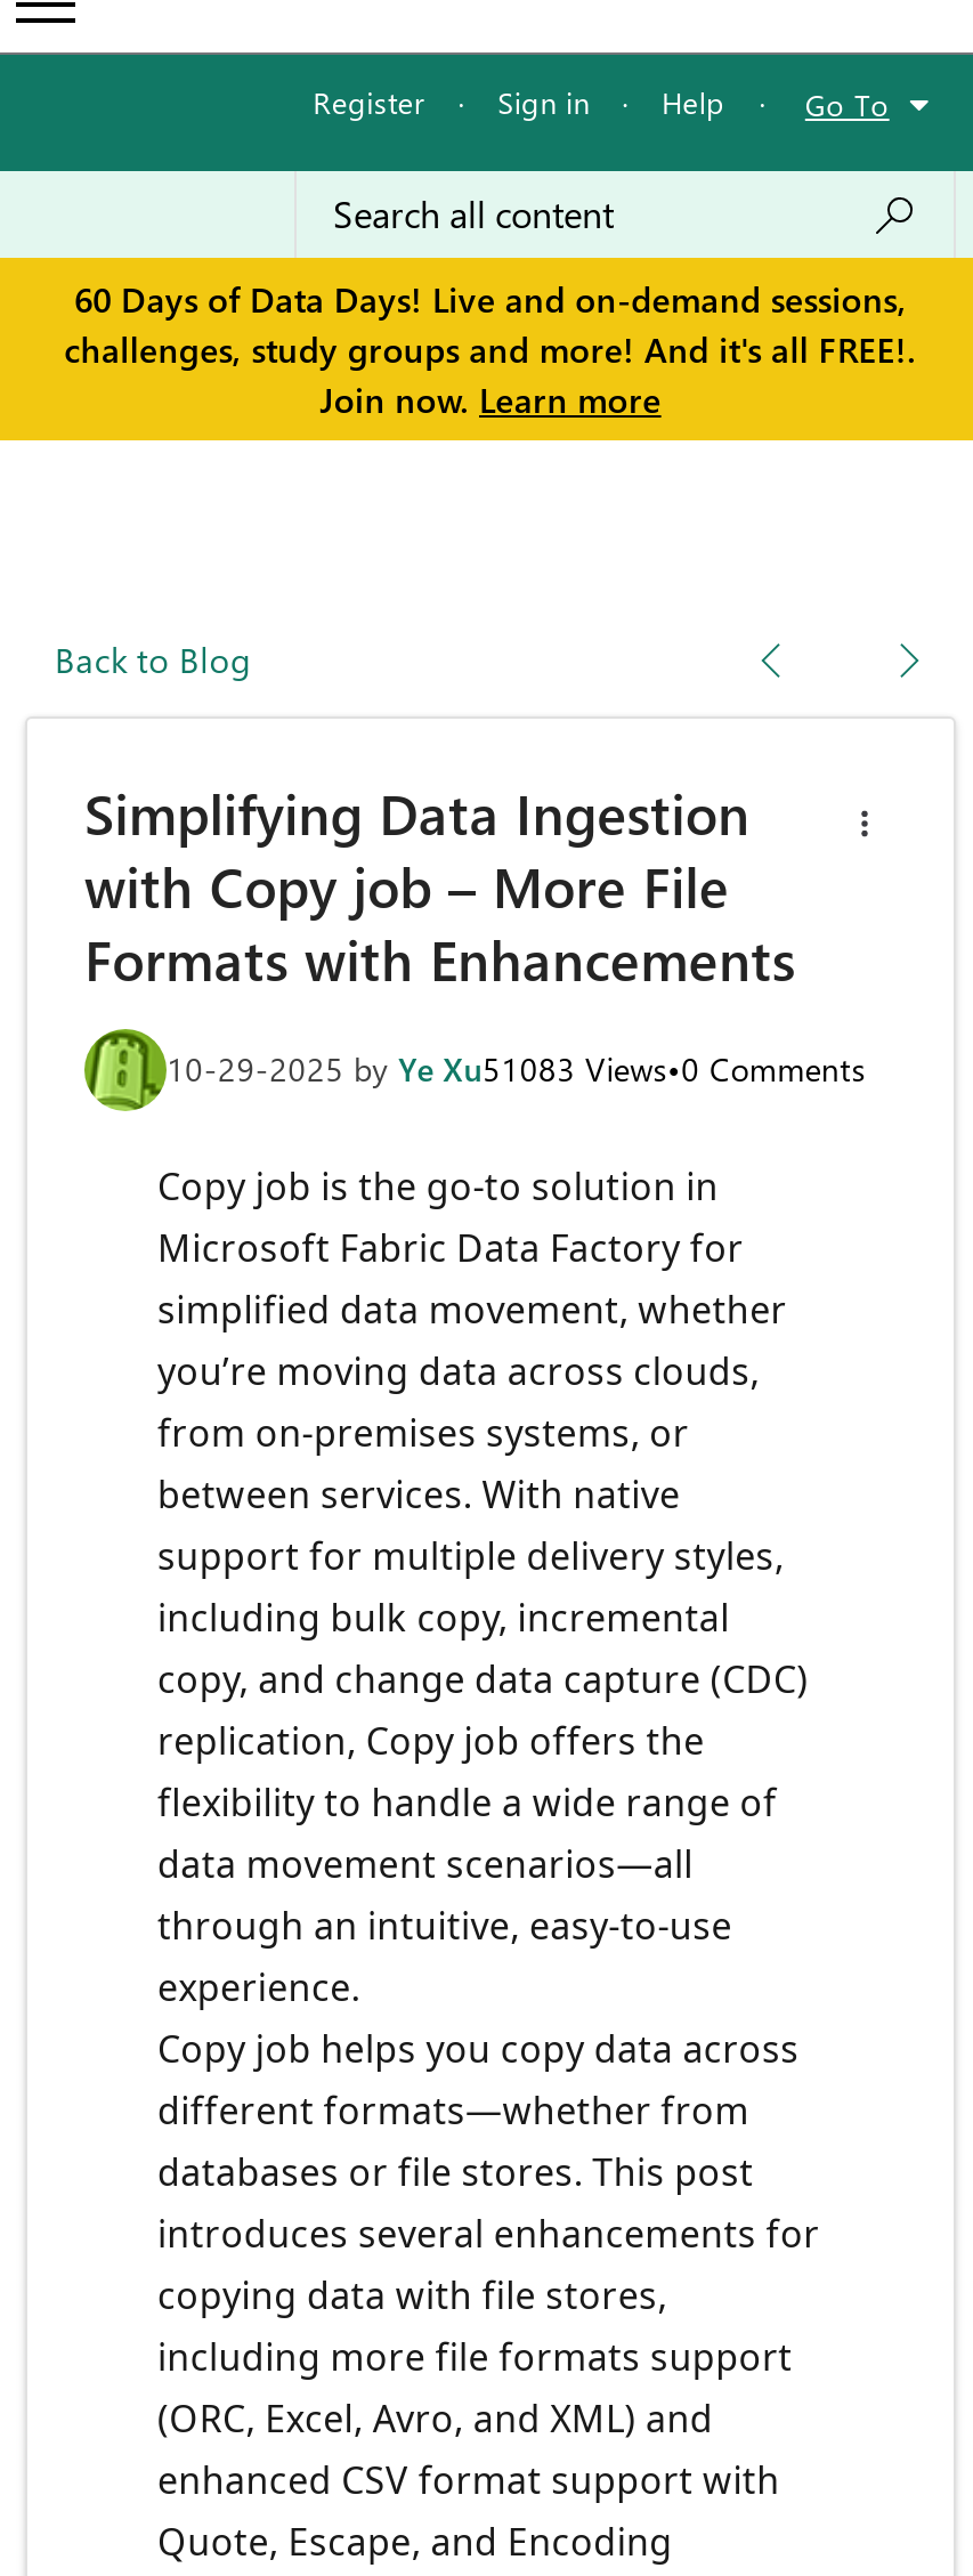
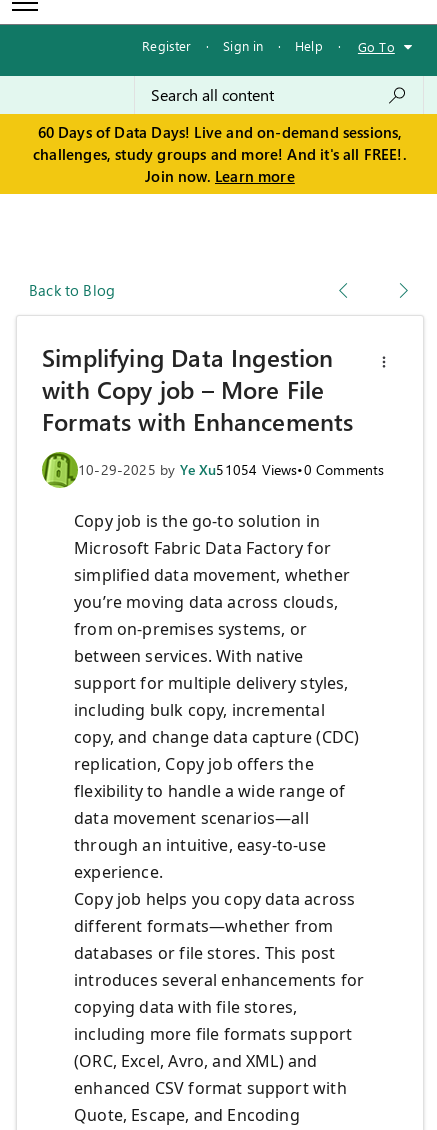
- 10-29-2025 by Ye Xu51083 Views•0 Comments
+ 10-29-2025 by Ye Xu51054 Views•0 Comments
